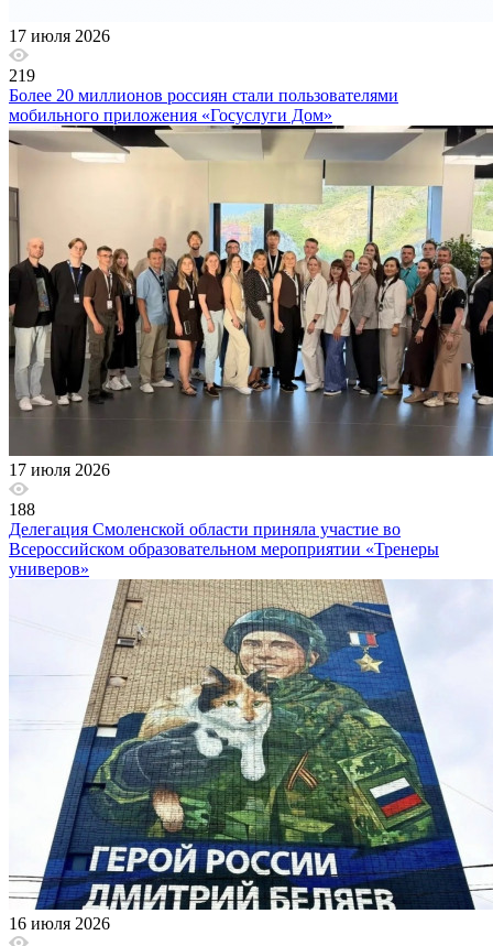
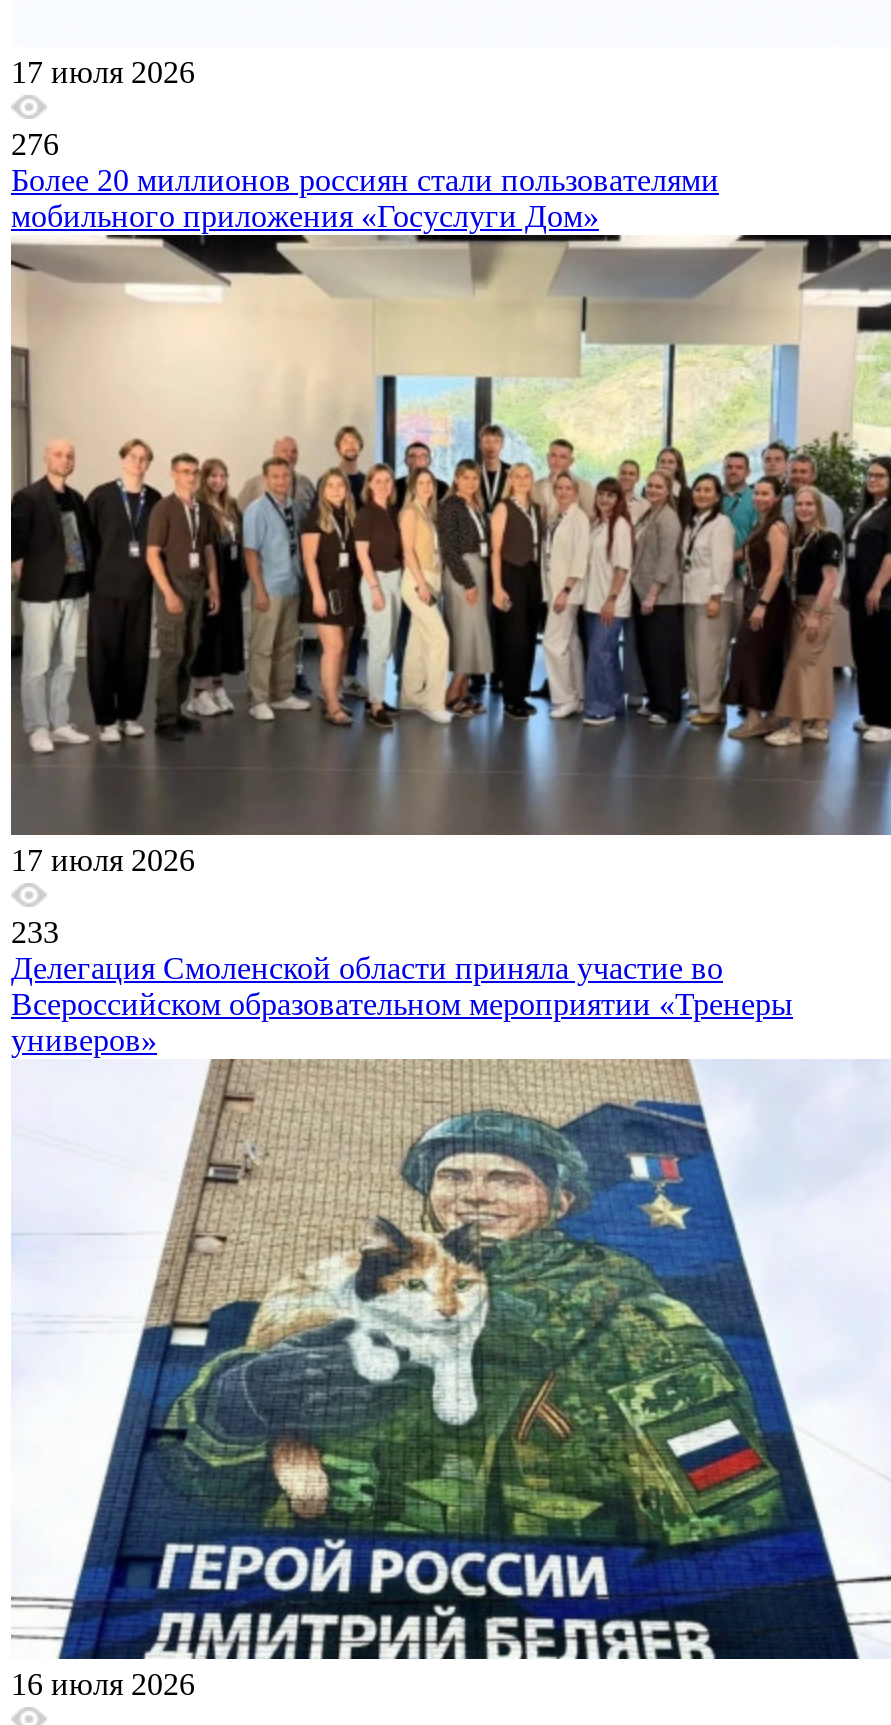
- 219
+ 276

- 188
+ 233
